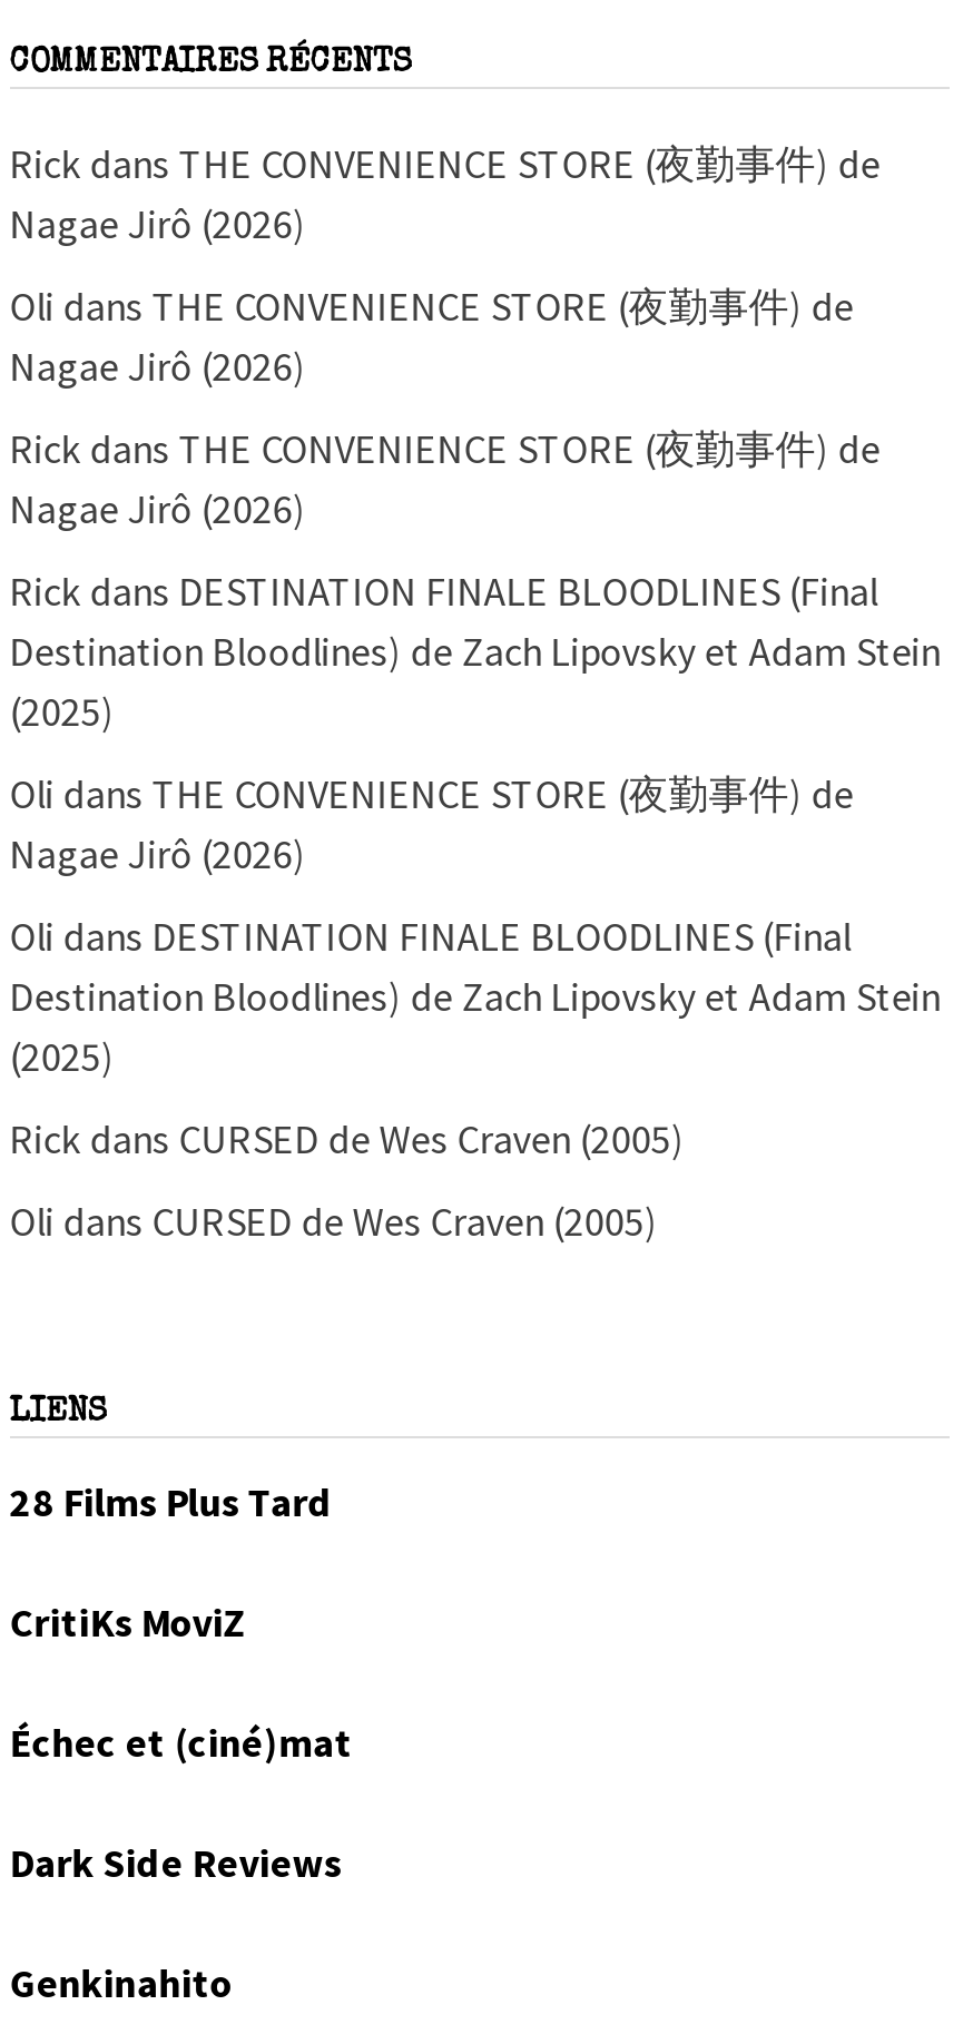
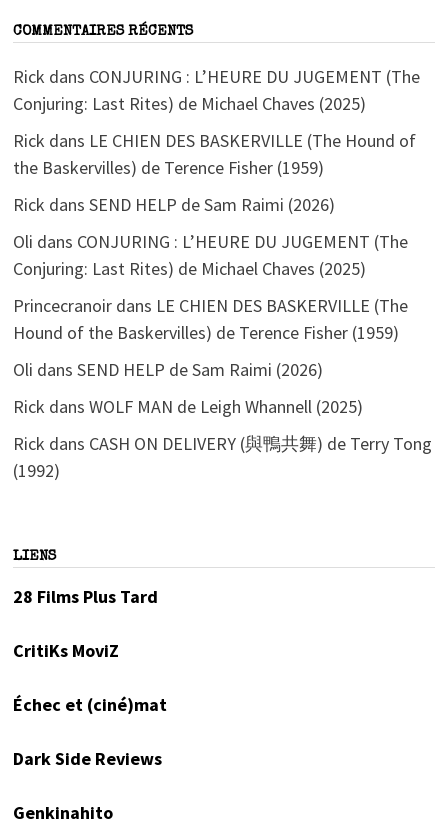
- Rick dans THE CONVENIENCE STORE (夜勤事件) de
- Nagae Jirô (2026)
+ Rick dans CONJURING : L’HEURE DU JUGEMENT (The
+ Conjuring: Last Rites) de Michael Chaves (2025)

- Oli dans THE CONVENIENCE STORE (夜勤事件) de
- Nagae Jirô (2026)
+ Rick dans LE CHIEN DES BASKERVILLE (The Hound of
+ the Baskervilles) de Terence Fisher (1959)

- Rick dans THE CONVENIENCE STORE (夜勤事件) de
- Nagae Jirô (2026)
+ Rick dans SEND HELP de Sam Raimi (2026)

- Rick dans DESTINATION FINALE BLOODLINES (Final
- Destination Bloodlines) de Zach Lipovsky et Adam Stein
- (2025)
+ Oli dans CONJURING : L’HEURE DU JUGEMENT (The
+ Conjuring: Last Rites) de Michael Chaves (2025)

- Oli dans THE CONVENIENCE STORE (夜勤事件) de
- Nagae Jirô (2026)
+ Princecranoir dans LE CHIEN DES BASKERVILLE (The
+ Hound of the Baskervilles) de Terence Fisher (1959)

- Oli dans DESTINATION FINALE BLOODLINES (Final
- Destination Bloodlines) de Zach Lipovsky et Adam Stein
- (2025)
+ Oli dans SEND HELP de Sam Raimi (2026)

- Rick dans CURSED de Wes Craven (2005)
+ Rick dans WOLF MAN de Leigh Whannell (2025)

- Oli dans CURSED de Wes Craven (2005)
+ Rick dans CASH ON DELIVERY (與鴨共舞) de Terry Tong
+ (1992)
